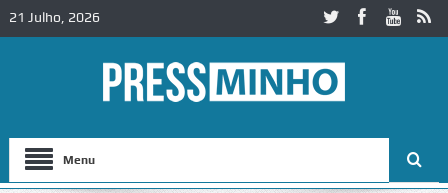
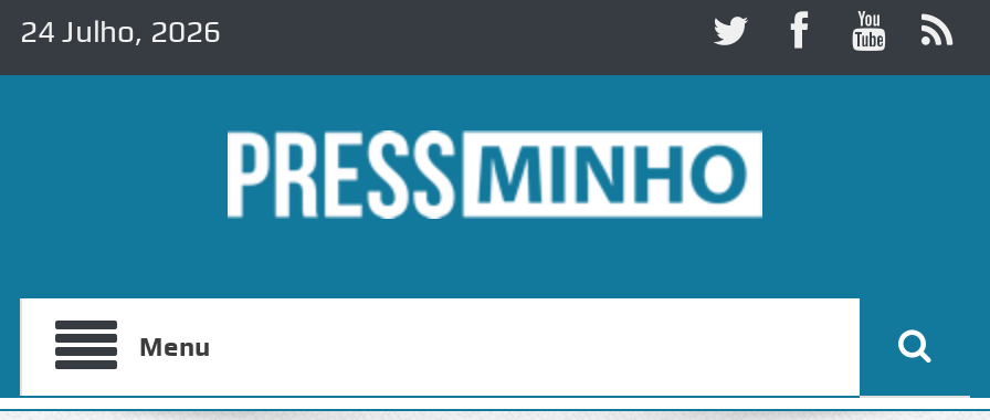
- 21 Julho, 2026
+ 24 Julho, 2026
